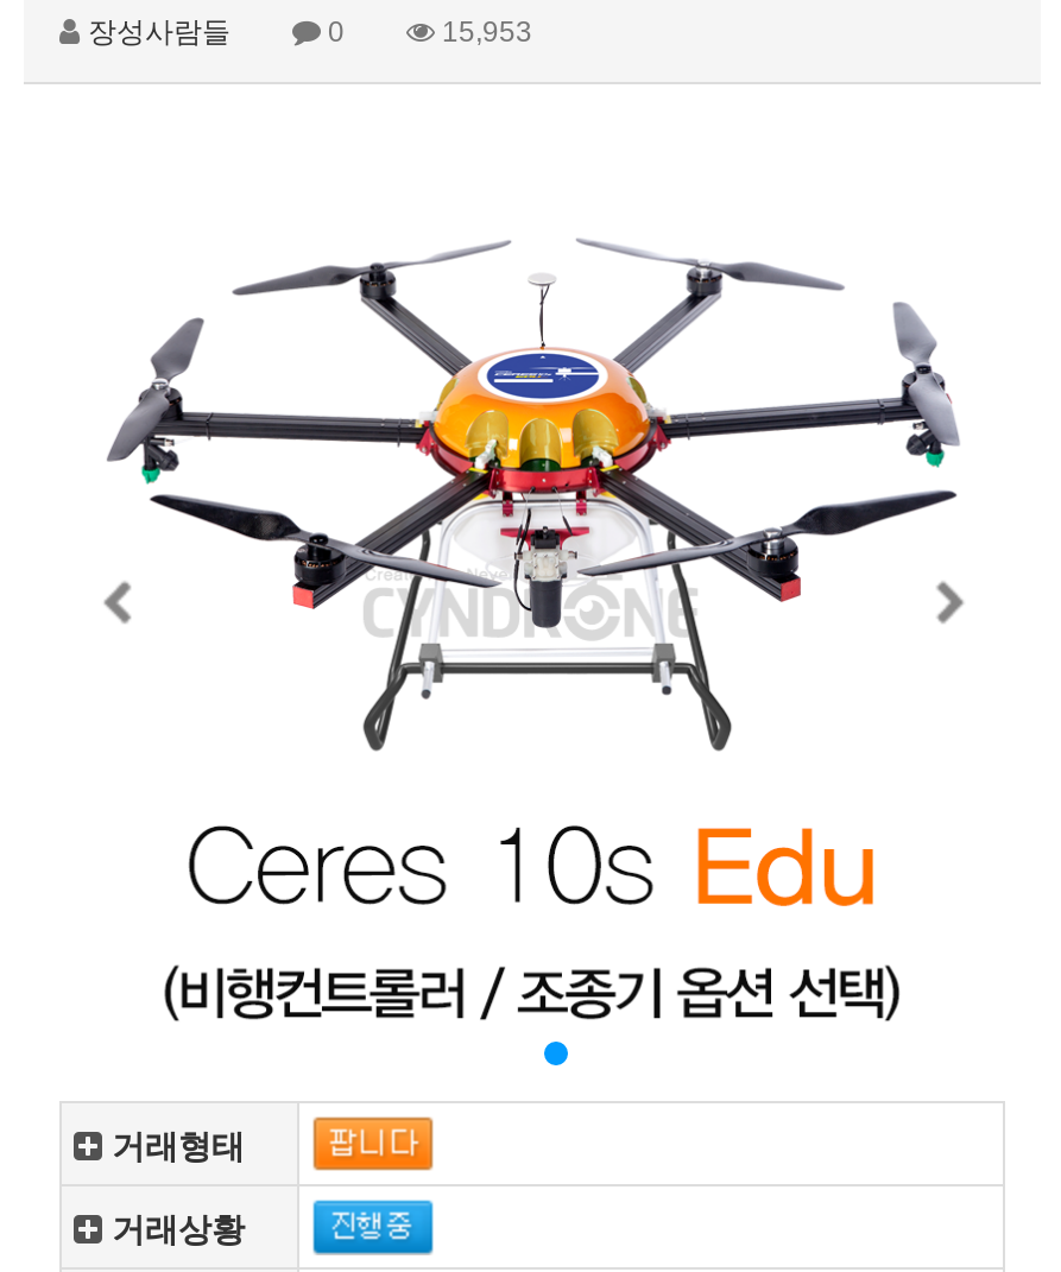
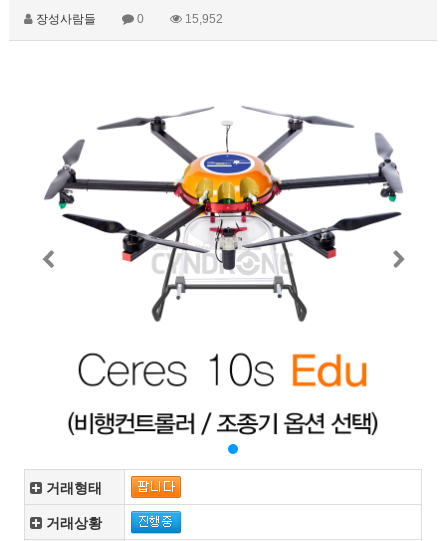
- 15,953
+ 15,952
